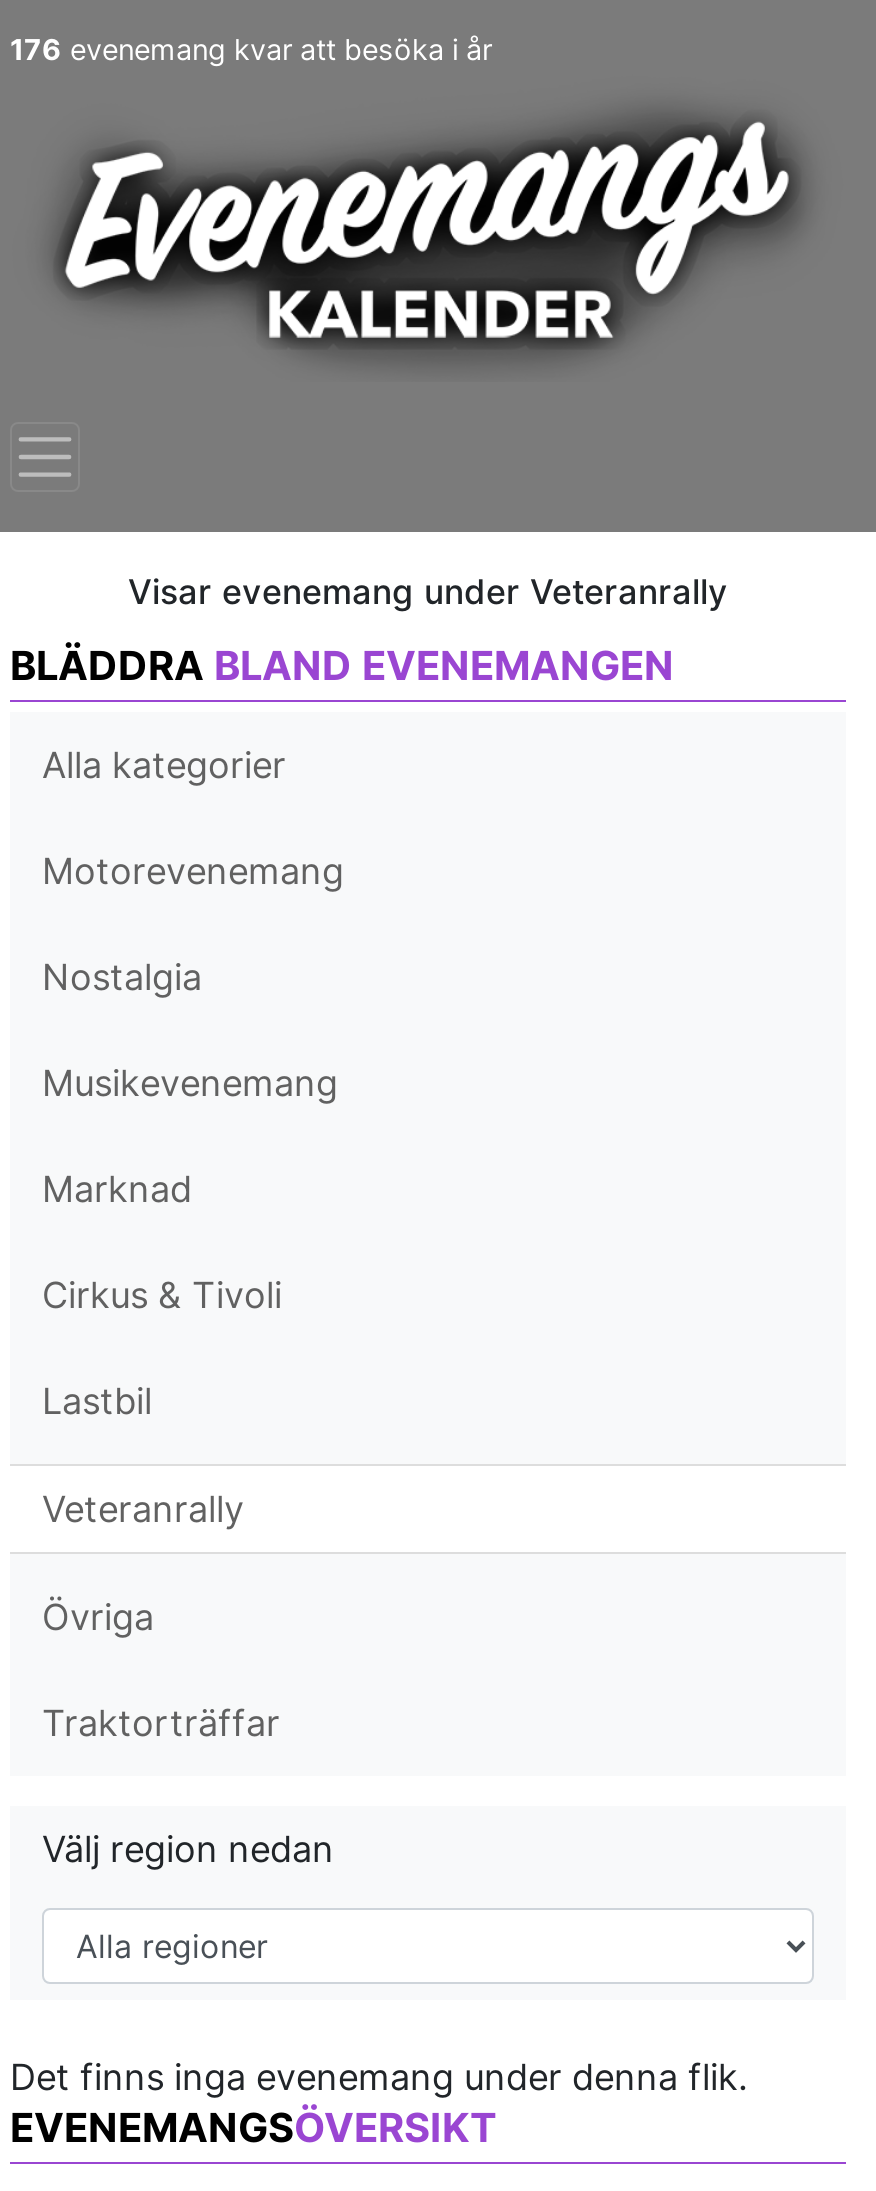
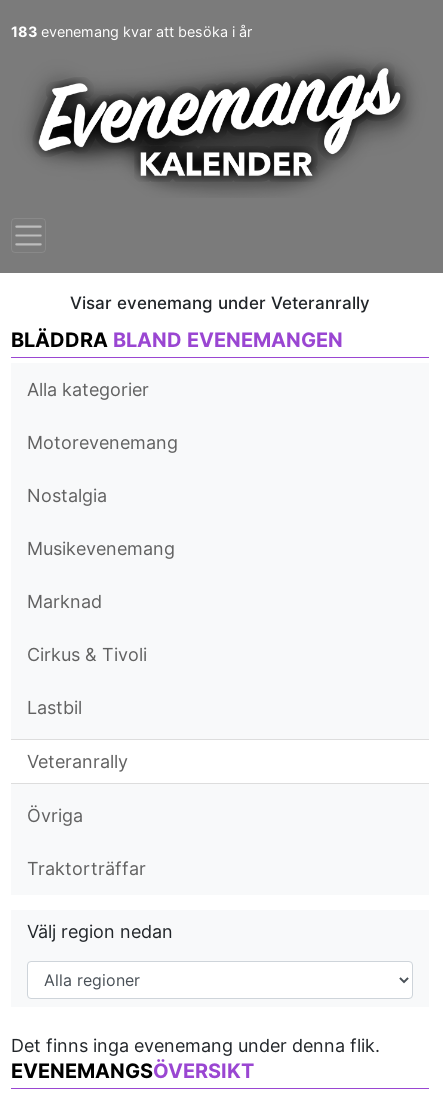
- 176 evenemang kvar att besöka i år
+ 183 evenemang kvar att besöka i år
